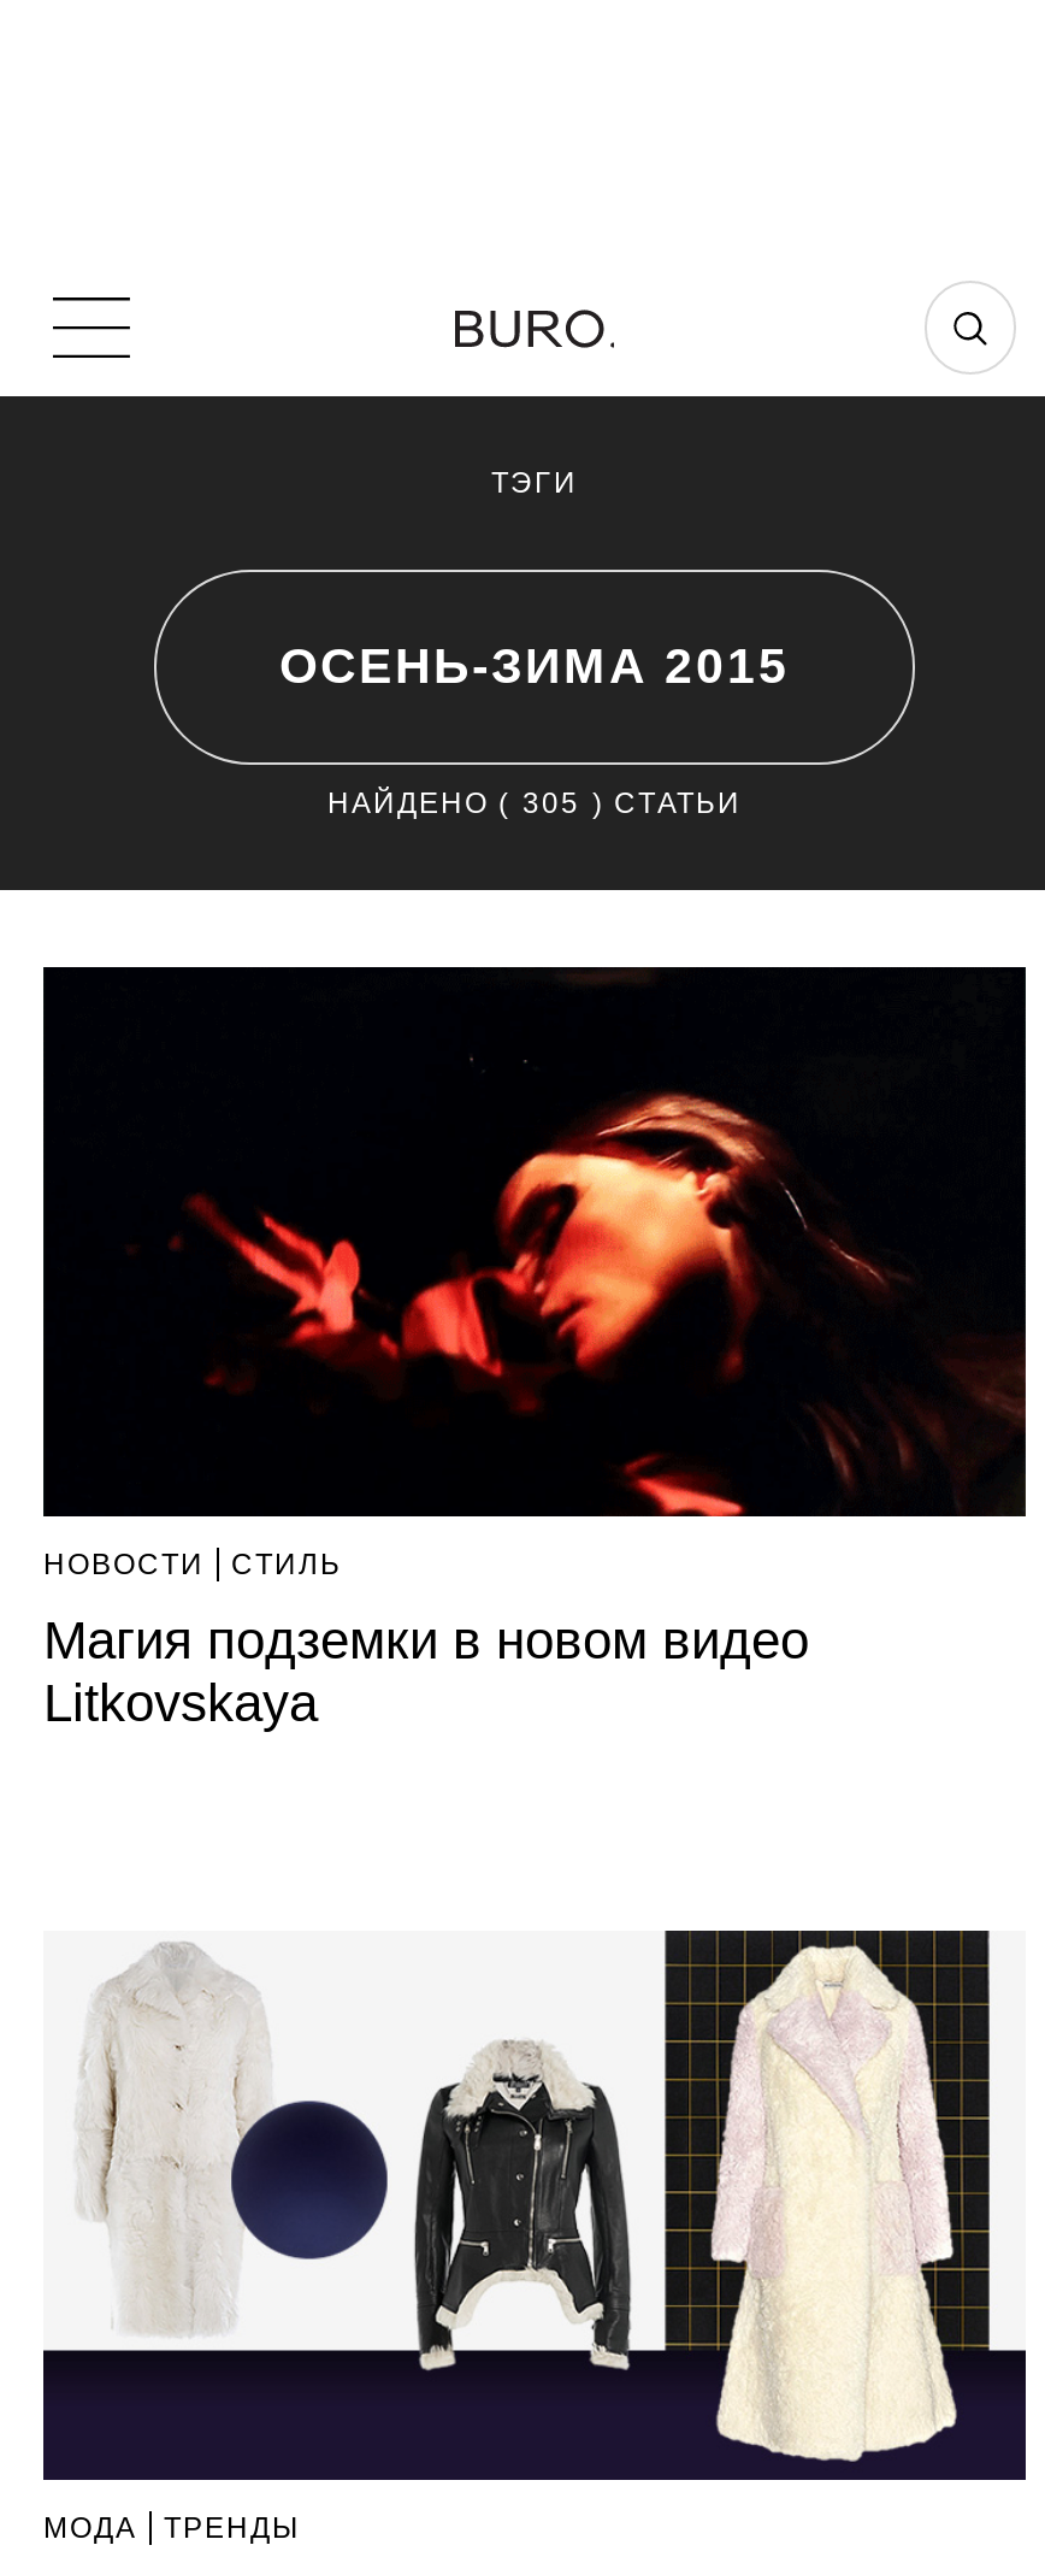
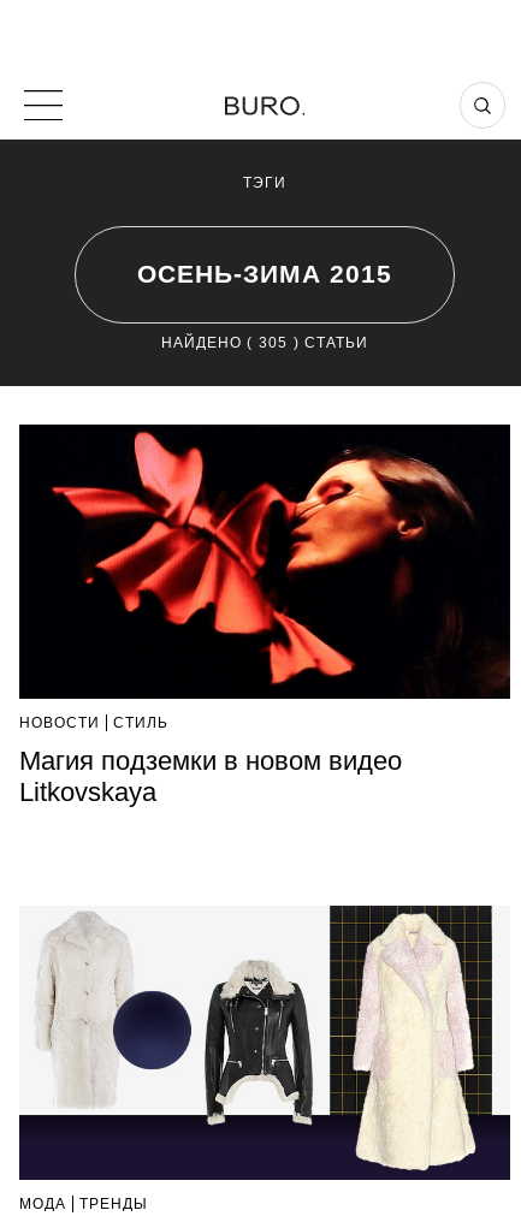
- [image]
+ [image]
